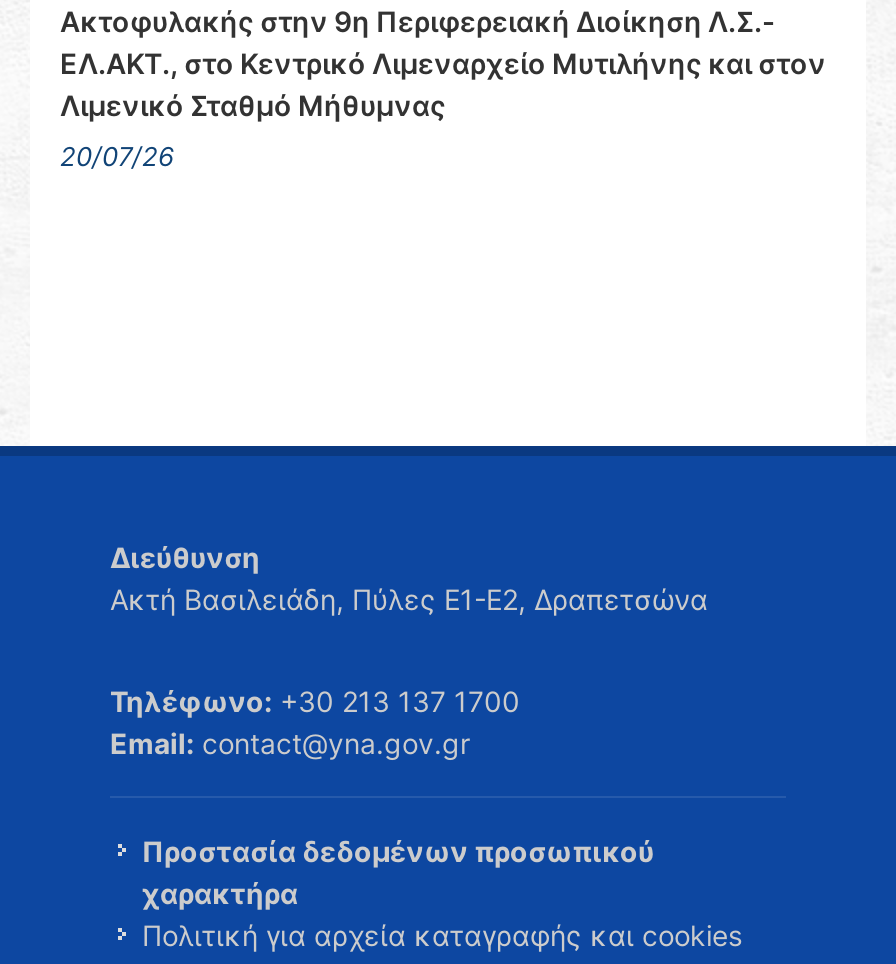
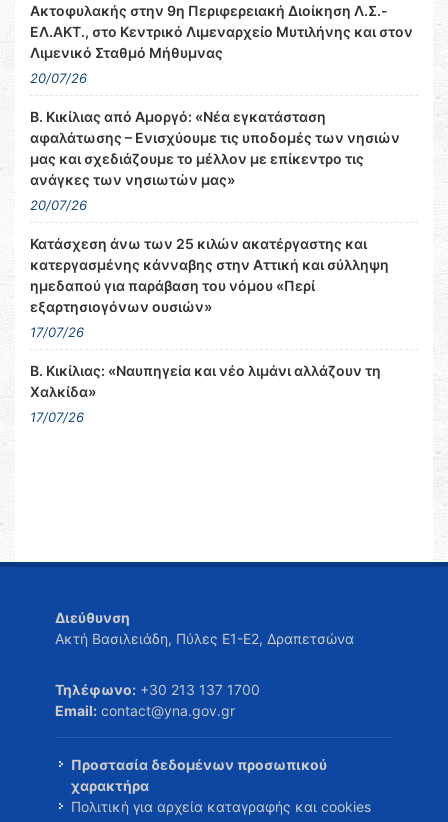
+ Β. Κικίλιας από Αμοργό: «Νέα εγκατάσταση
+ αφαλάτωσης – Ενισχύουμε τις υποδομές των νησιών
+ μας και σχεδιάζουμε το μέλλον με επίκεντρο τις
+ ανάγκες των νησιωτών μας»
+ 20/07/26
+ Κατάσχεση άνω των 25 κιλών ακατέργαστης και
+ κατεργασμένης κάνναβης στην Αττική και σύλληψη
+ ημεδαπού για παράβαση του νόμου «Περί
+ εξαρτησιογόνων ουσιών»
+ 17/07/26
+ Β. Κικίλιας: «Ναυπηγεία και νέο λιμάνι αλλάζουν τη
+ Χαλκίδα»
+ 17/07/26
